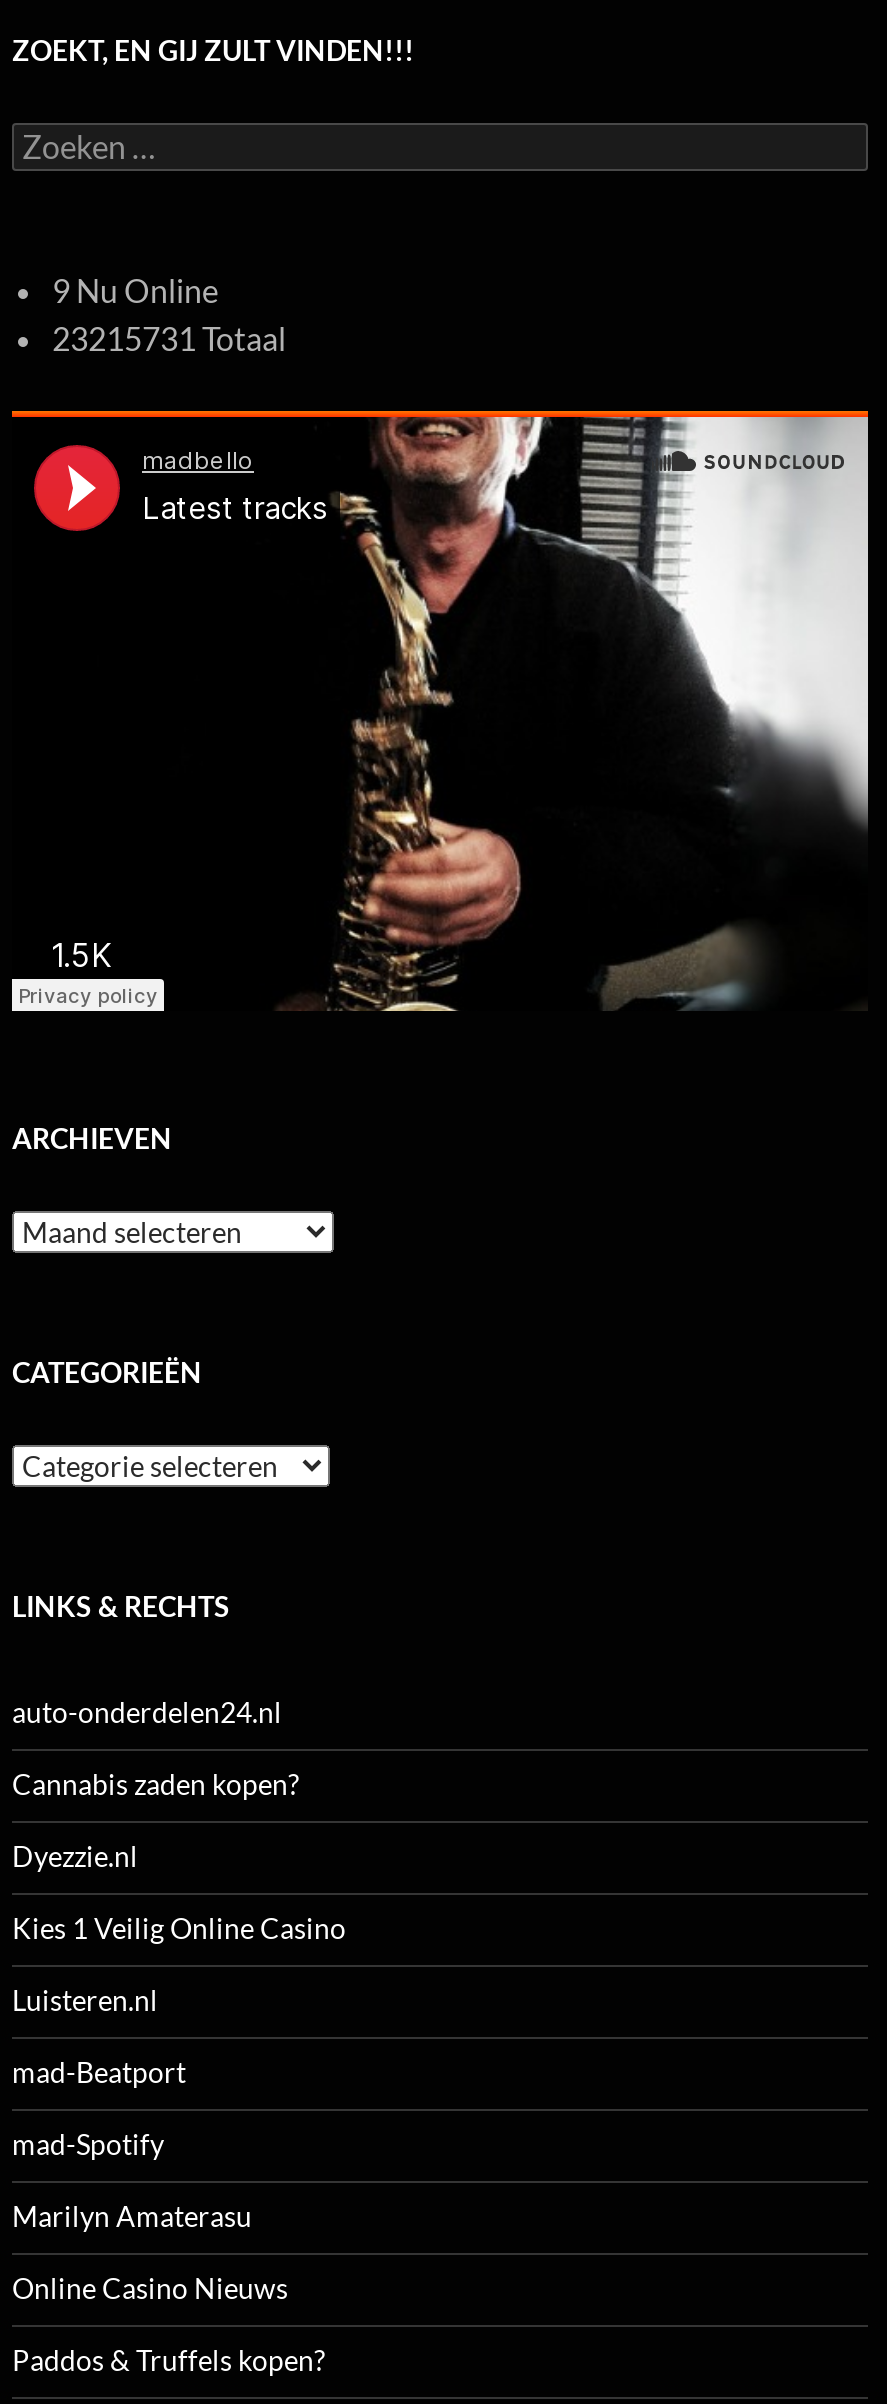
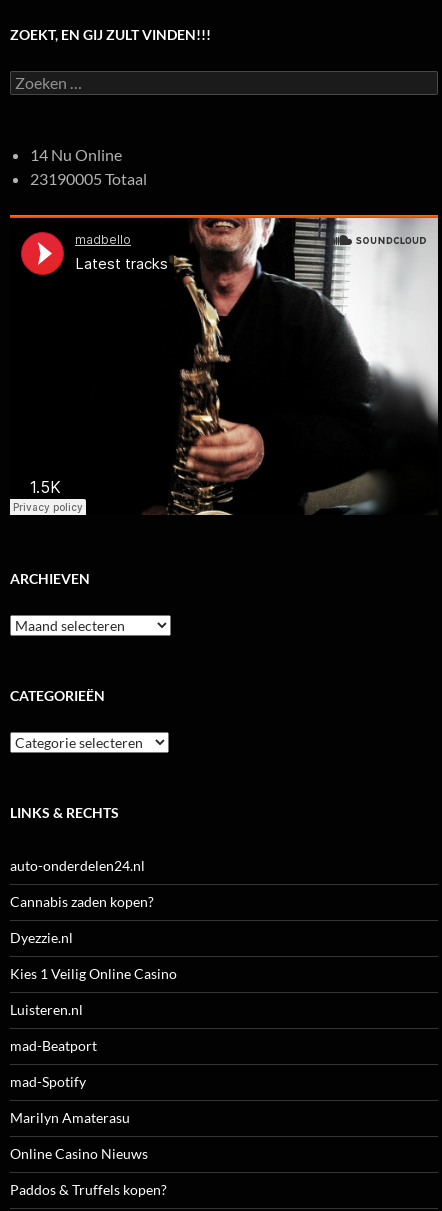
- 9 Nu Online
+ 14 Nu Online

- 23215731 Totaal
+ 23190005 Totaal
